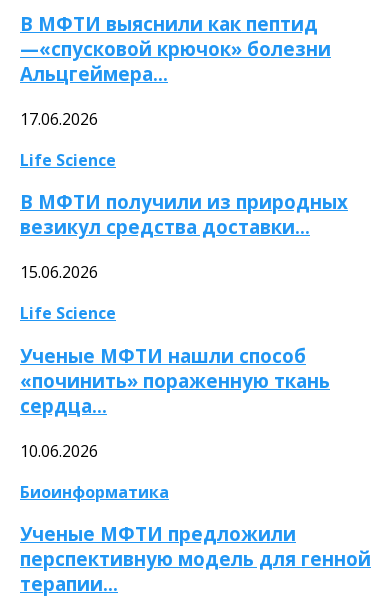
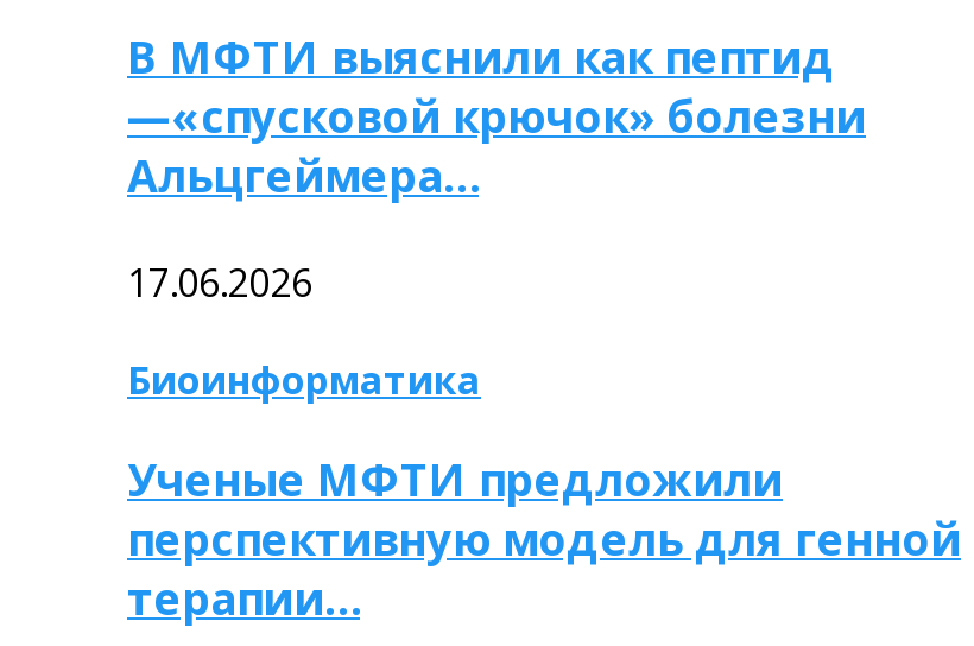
- Life Science
- В МФТИ получили из природных
- везикул средства доставки…
- 15.06.2026
- Life Science
- Ученые МФТИ нашли способ
- «починить» пораженную ткань
- сердца…
- 10.06.2026
